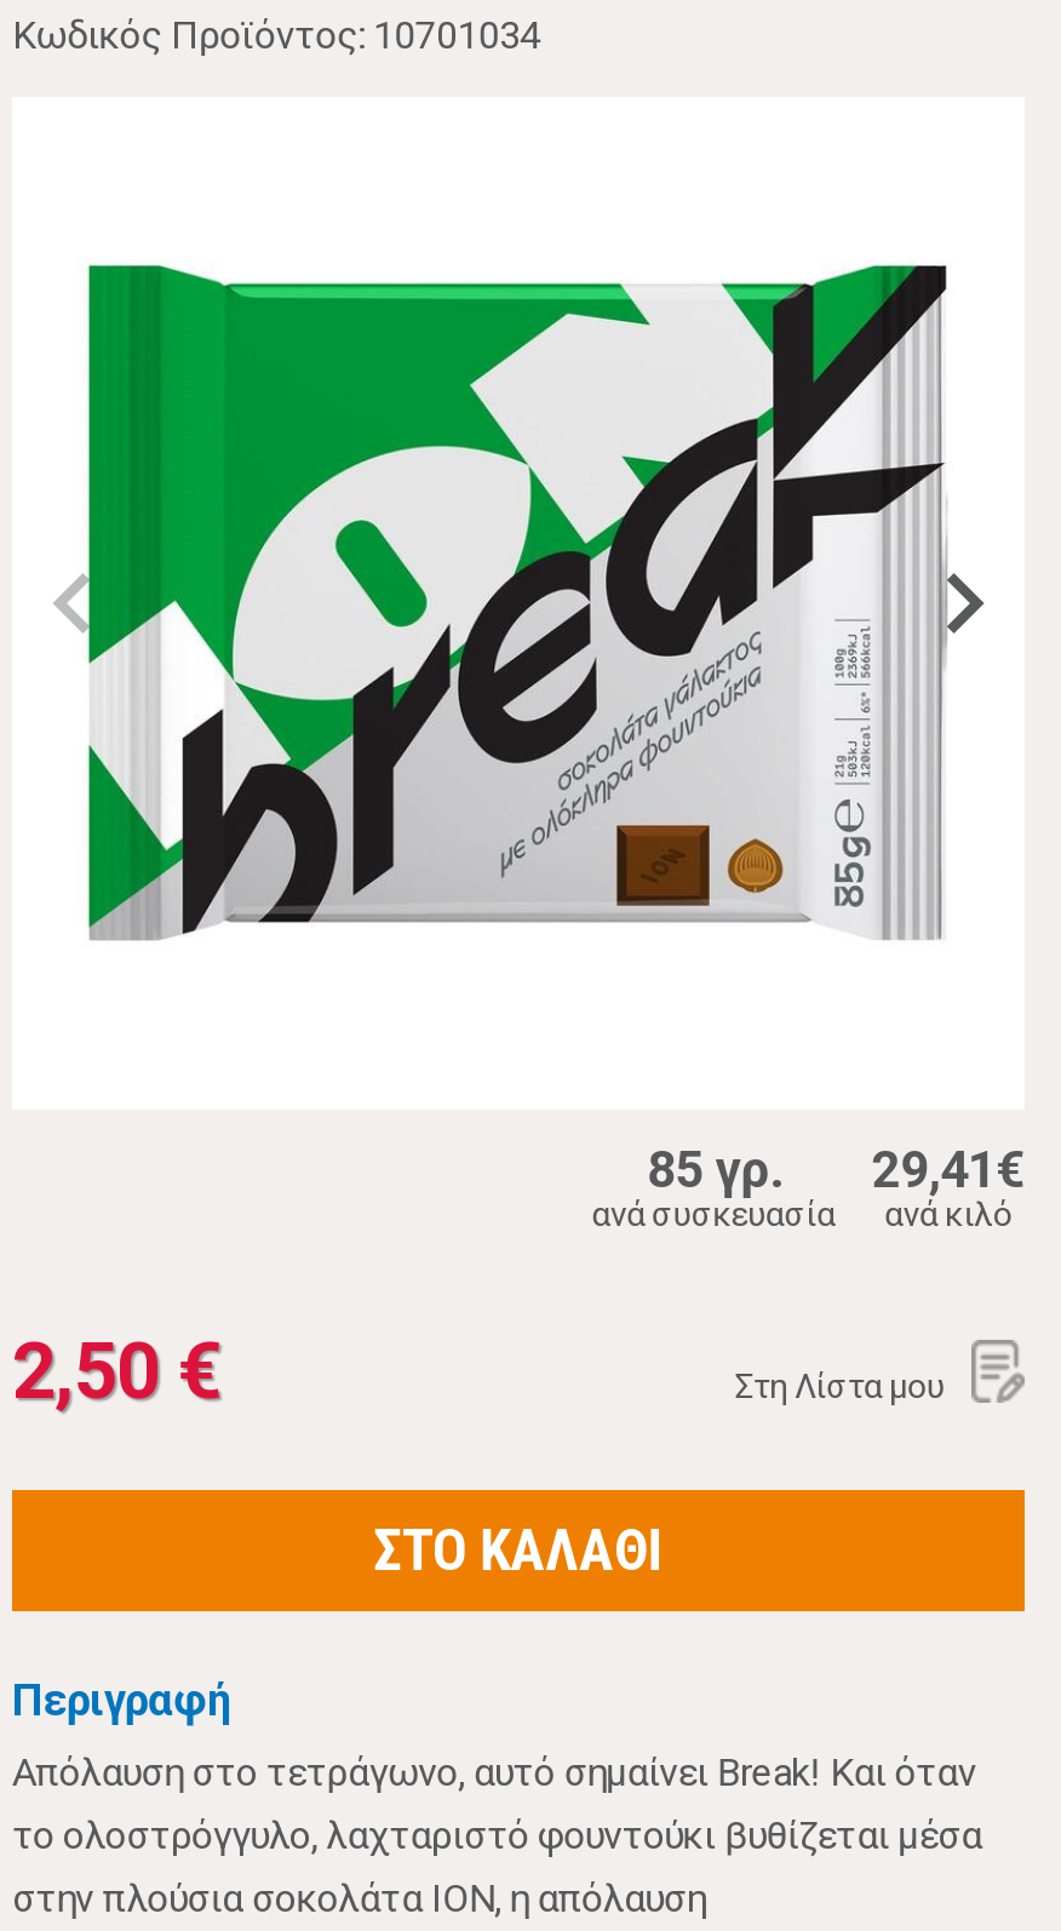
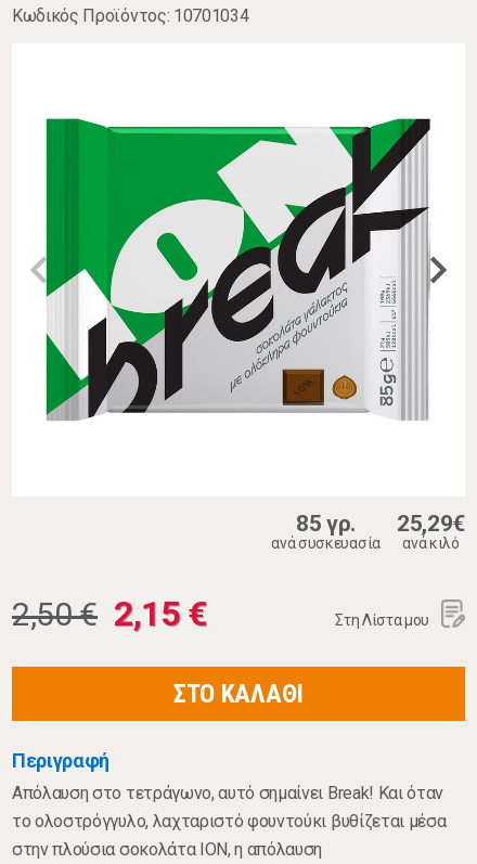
- 85 γρ. 29,41€
+ 85 γρ. 25,29€

- 2,50 €
+ 2,50 € 2,15 €
